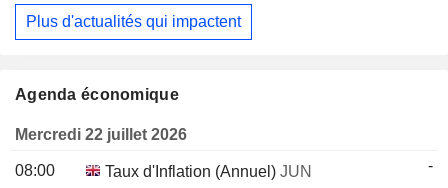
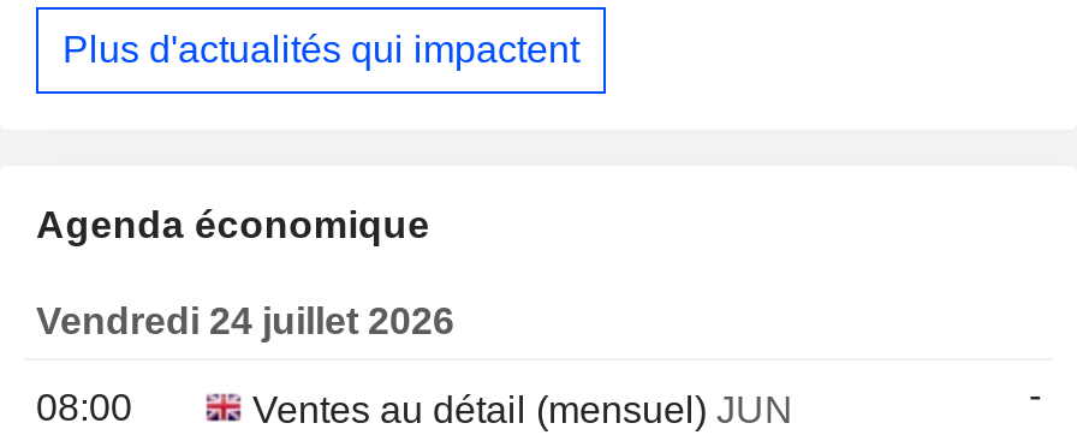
- Mercredi 22 juillet 2026
+ Vendredi 24 juillet 2026

- Taux d'Inflation (Annuel) JUN
+ Ventes au détail (mensuel) JUN
